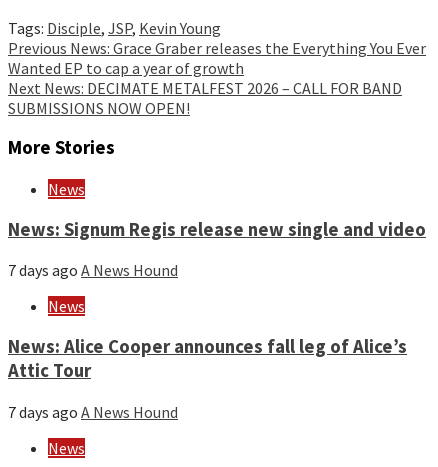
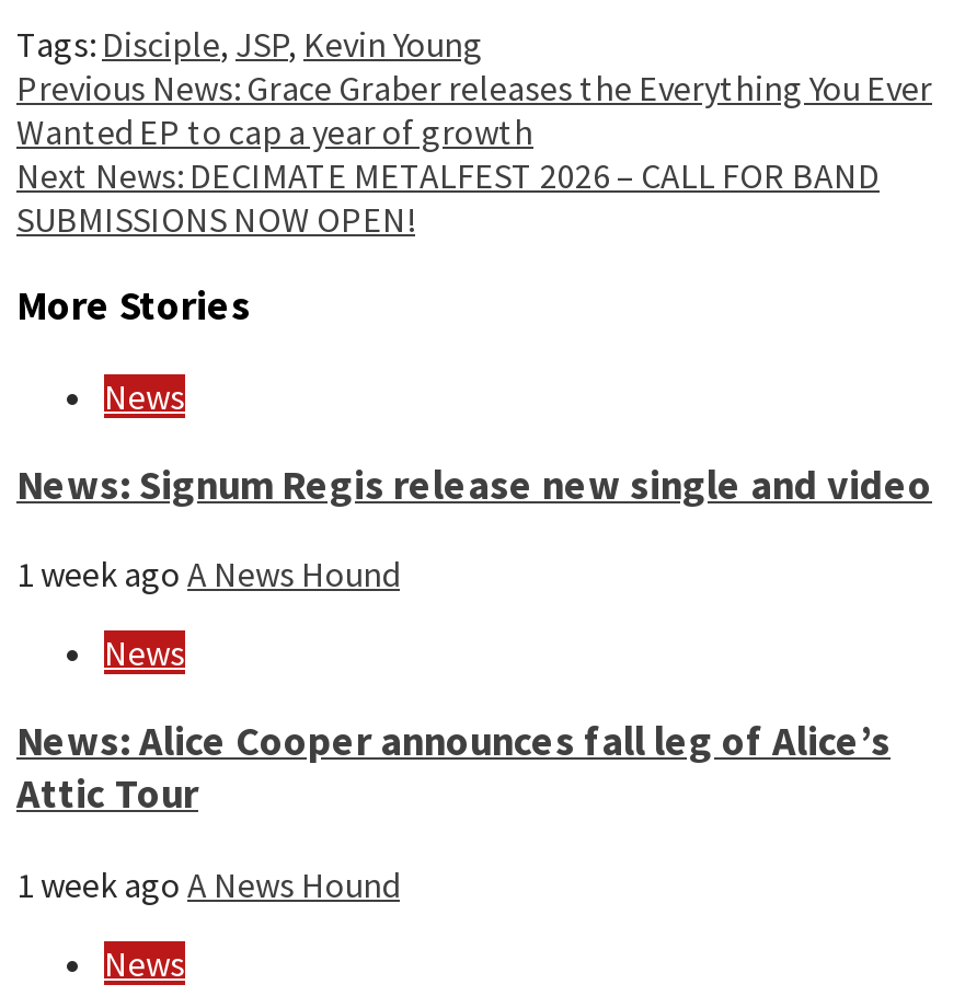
- 7 days ago A News Hound
+ 1 week ago A News Hound

- 7 days ago A News Hound
+ 1 week ago A News Hound
